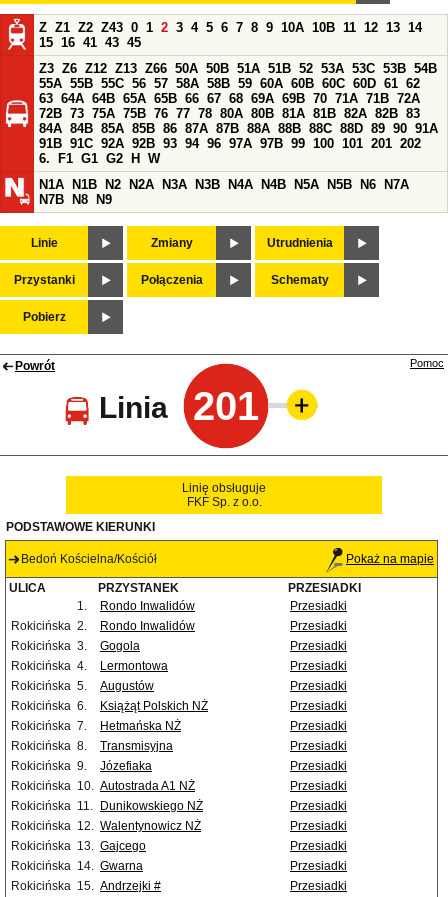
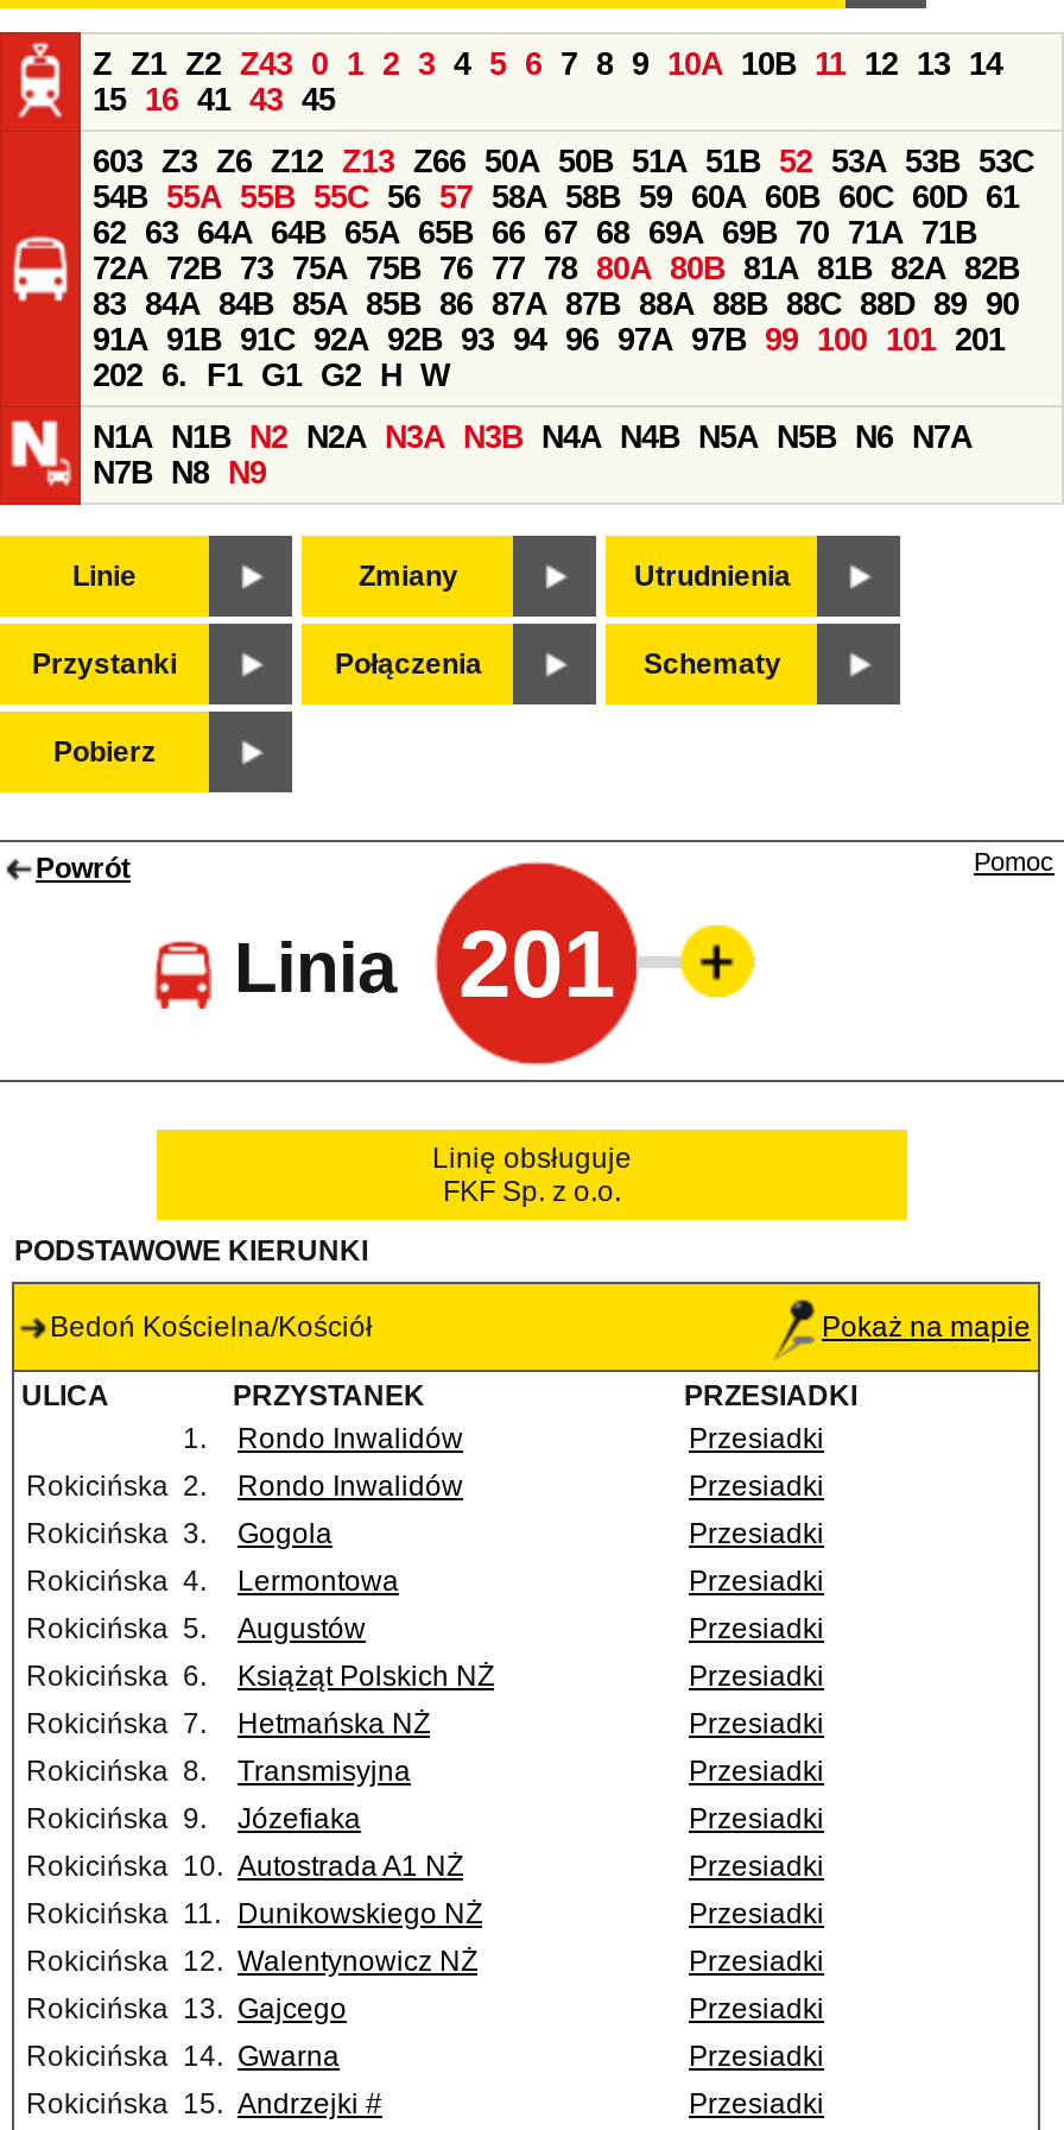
- Z3 Z6 Z12 Z13 Z66 50A 50B 51A 51B 52 53A 53C 53B 54B
- 55A 55B 55C 56 57 58A 58B 59 60A 60B 60C 60D 61 62
- 63 64A 64B 65A 65B 66 67 68 69A 69B 70 71A 71B 72A
- 72B 73 75A 75B 76 77 78 80A 80B 81A 81B 82A 82B 83
- 84A 84B 85A 85B 86 87A 87B 88A 88B 88C 88D 89 90 91A
- 91B 91C 92A 92B 93 94 96 97A 97B 99 100 101 201 202
- 6. F1 G1 G2 H W
+ 603 Z3 Z6 Z12 Z13 Z66 50A 50B 51A 51B 52 53A 53B 53C
+ 54B 55A 55B 55C 56 57 58A 58B 59 60A 60B 60C 60D 61
+ 62 63 64A 64B 65A 65B 66 67 68 69A 69B 70 71A 71B
+ 72A 72B 73 75A 75B 76 77 78 80A 80B 81A 81B 82A 82B
+ 83 84A 84B 85A 85B 86 87A 87B 88A 88B 88C 88D 89 90
+ 91A 91B 91C 92A 92B 93 94 96 97A 97B 99 100 101 201
+ 202 6. F1 G1 G2 H W
